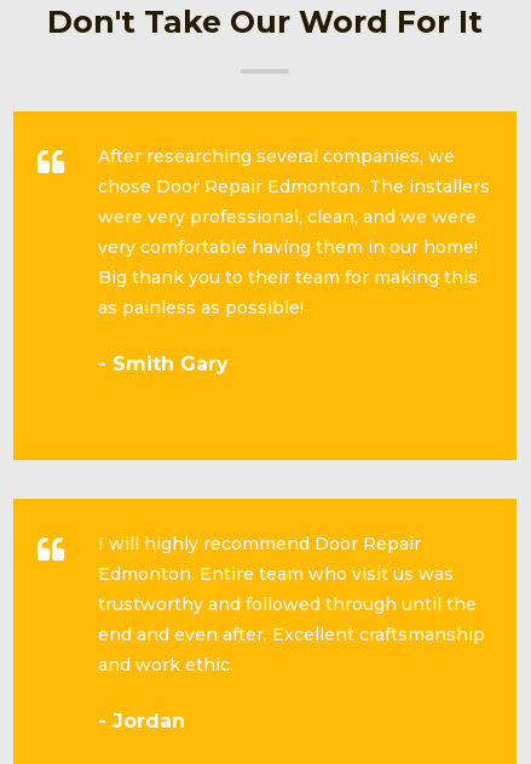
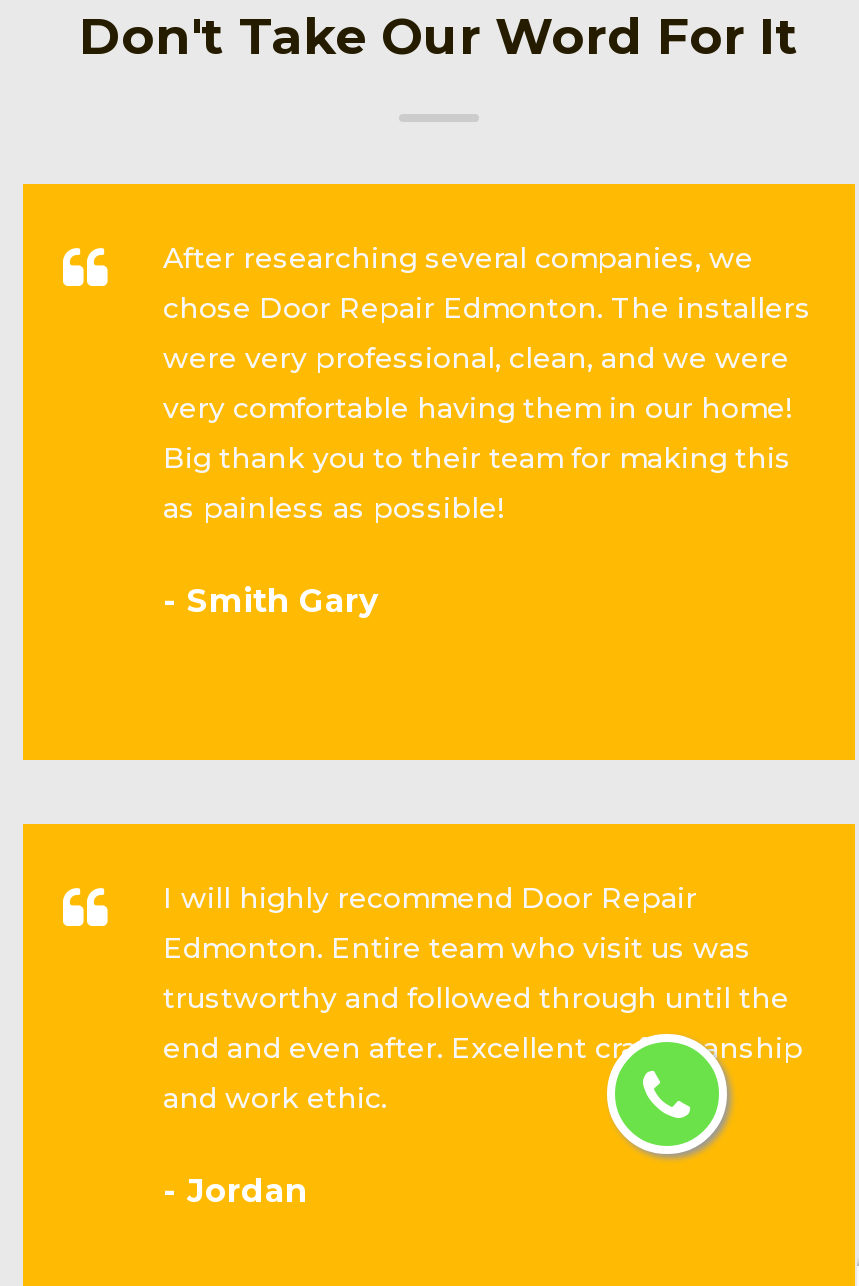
+ [image]
